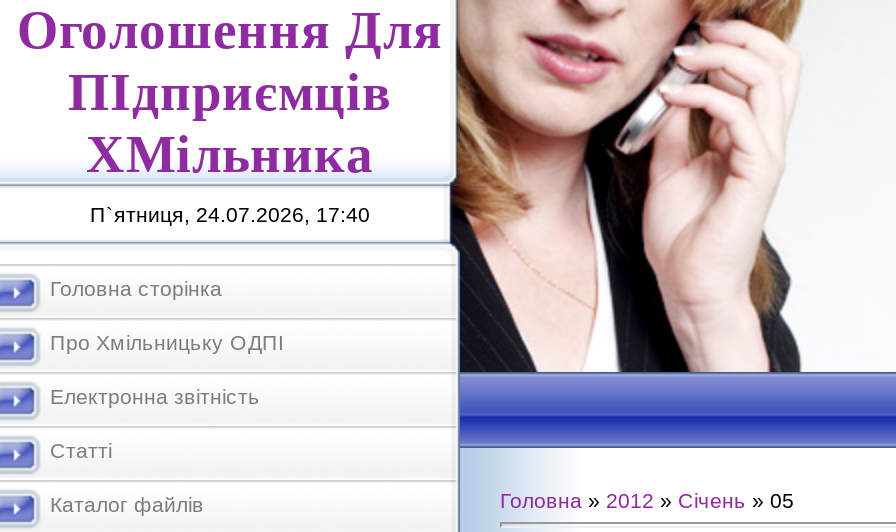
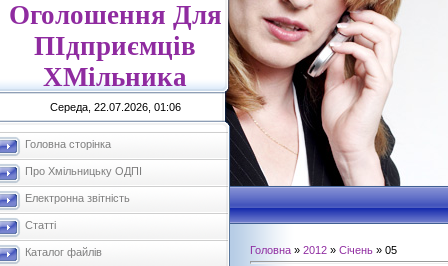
- П`ятниця, 24.07.2026, 17:40
+ Середа, 22.07.2026, 01:06
